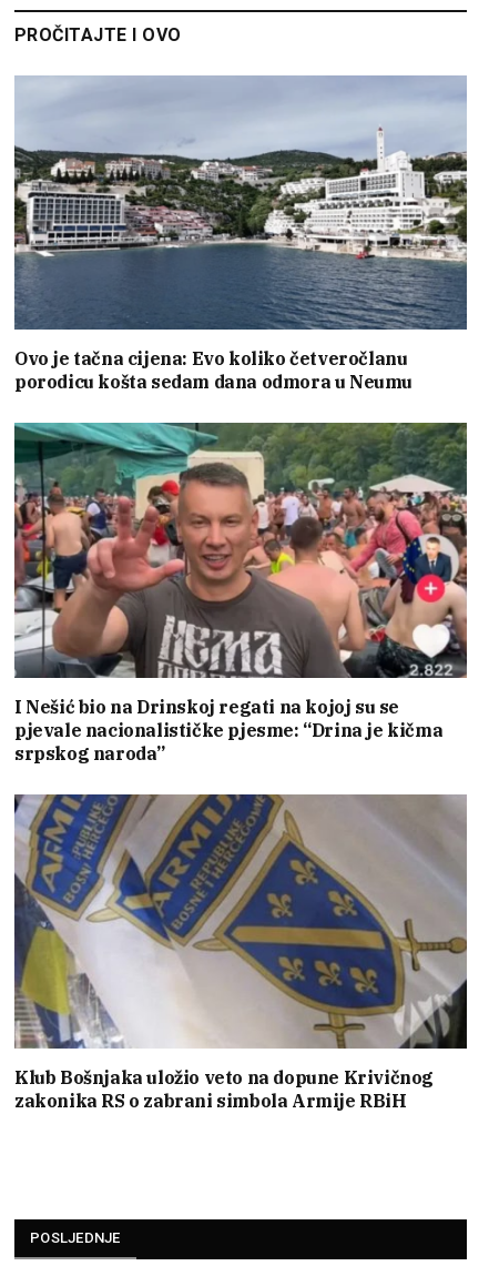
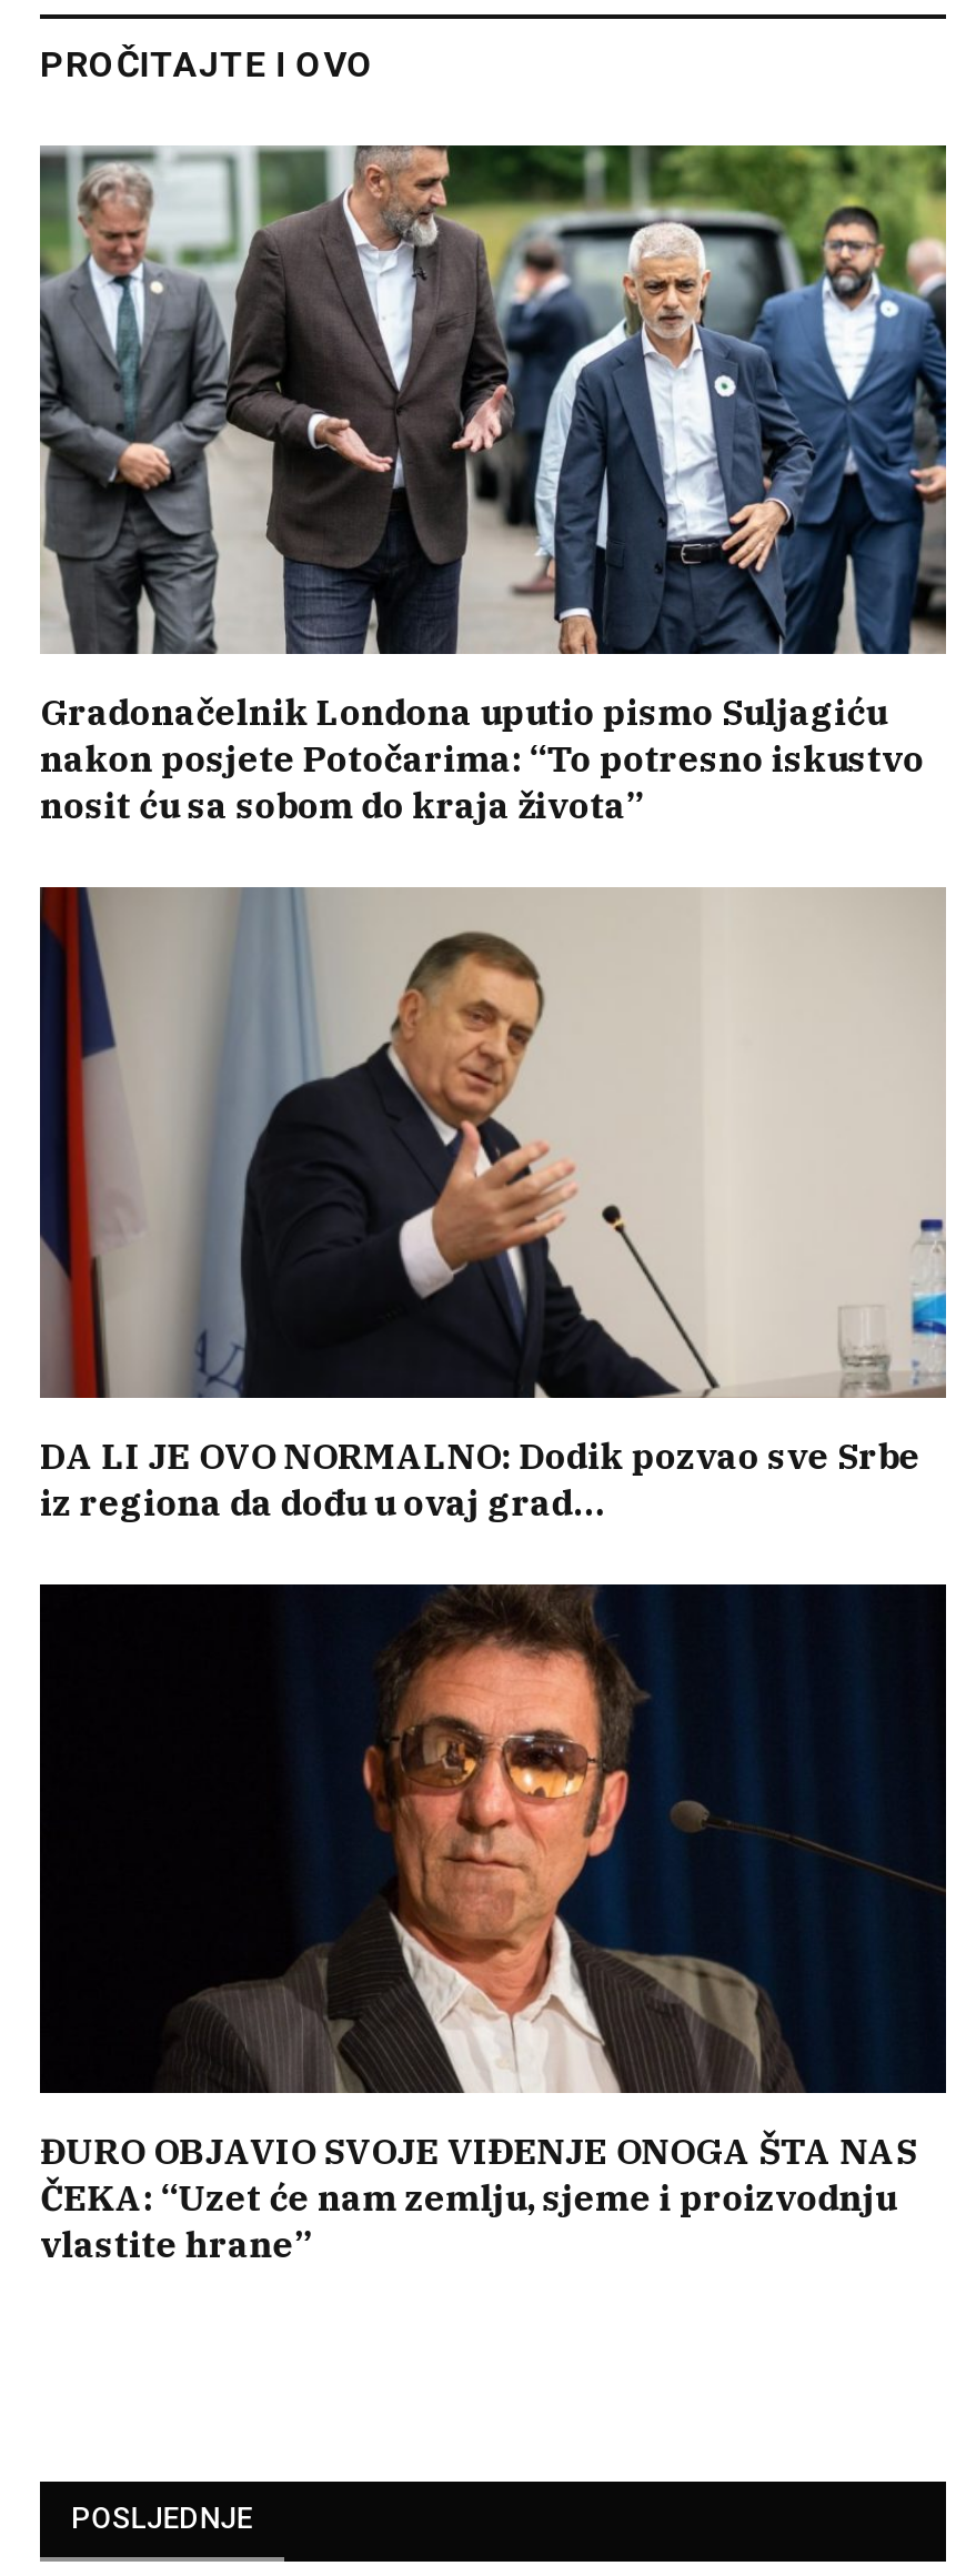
- [image]
- Ovo je tačna cijena: Evo koliko četveročlanu
- porodicu košta sedam dana odmora u Neumu
+ [image]
+ Gradonačelnik Londona uputio pismo Suljagiću
+ nakon posjete Potočarima: “To potresno iskustvo
+ nosit ću sa sobom do kraja života”

- [image]
- I Nešić bio na Drinskoj regati na kojoj su se
- pjevale nacionalističke pjesme: “Drina je kičma
- srpskog naroda”
+ [image]
+ DA LI JE OVO NORMALNO: Dodik pozvao sve Srbe
+ iz regiona da dođu u ovaj grad…

- [image]
- Klub Bošnjaka uložio veto na dopune Krivičnog
- zakonika RS o zabrani simbola Armije RBiH
+ [image]
+ ĐURO OBJAVIO SVOJE VIĐENJE ONOGA ŠTA NAS
+ ČEKA: “Uzet će nam zemlju, sjeme i proizvodnju
+ vlastite hrane”
